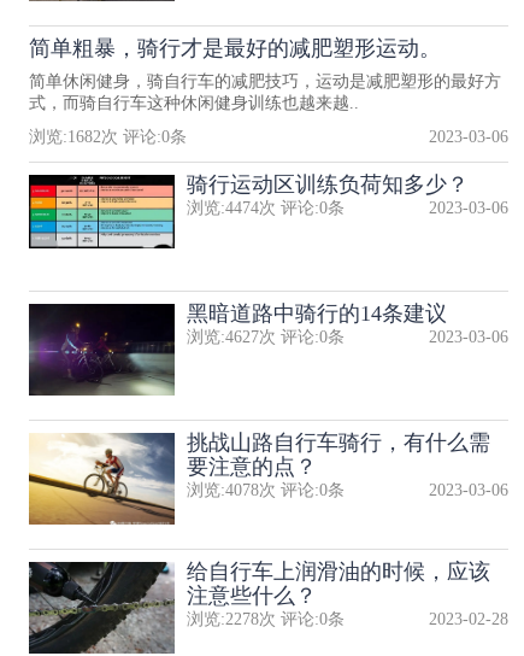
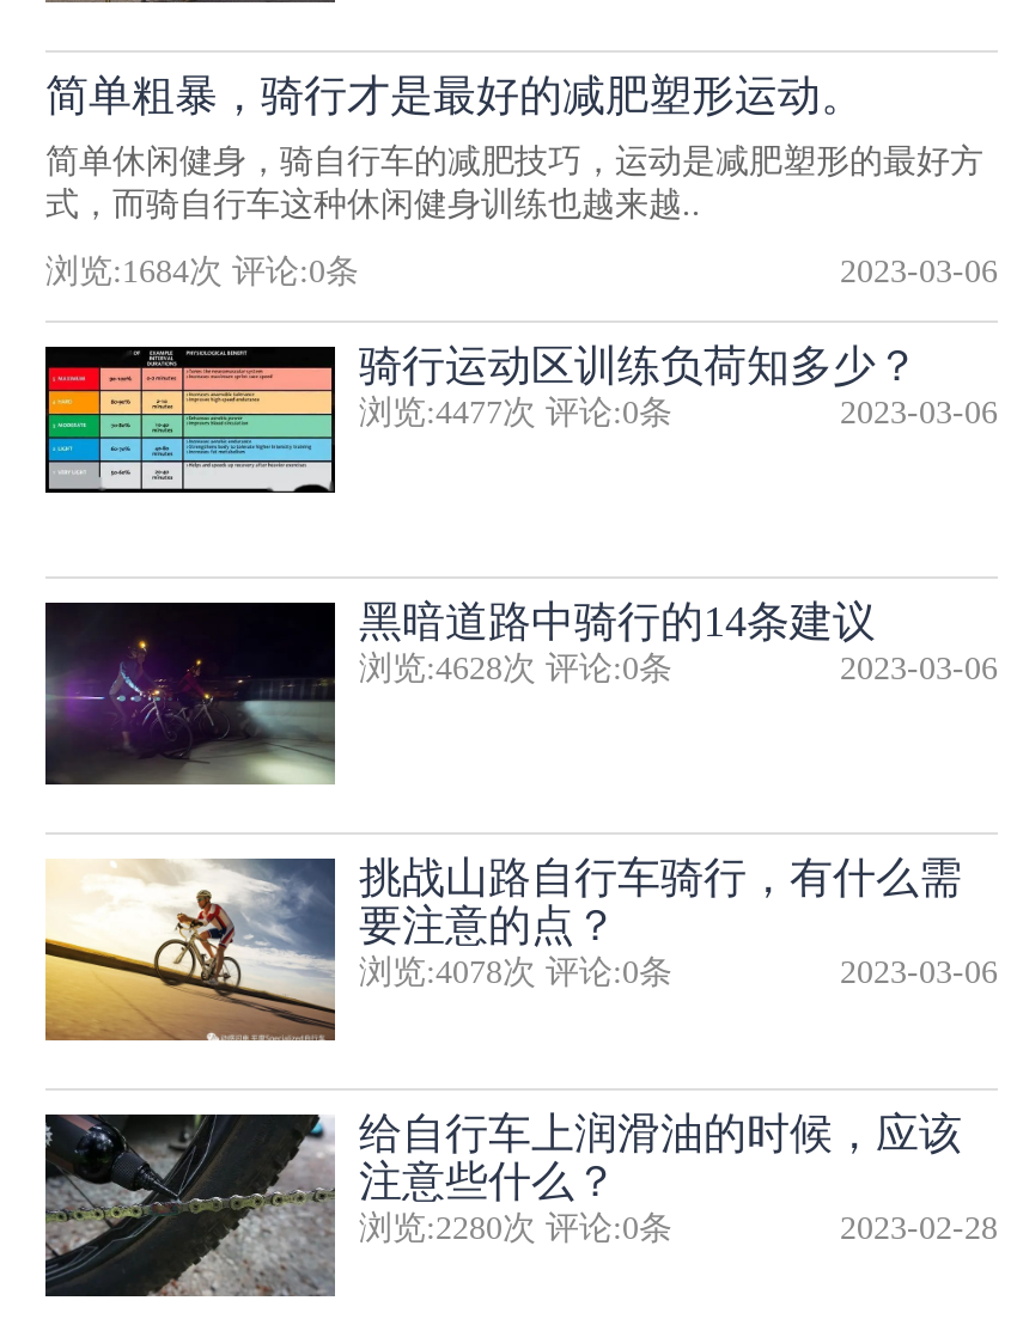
- 浏览:1682次 评论:0条
+ 浏览:1684次 评论:0条

- 浏览:4474次 评论:0条
+ 浏览:4477次 评论:0条

- 浏览:4627次 评论:0条
+ 浏览:4628次 评论:0条

- 浏览:2278次 评论:0条
+ 浏览:2280次 评论:0条
